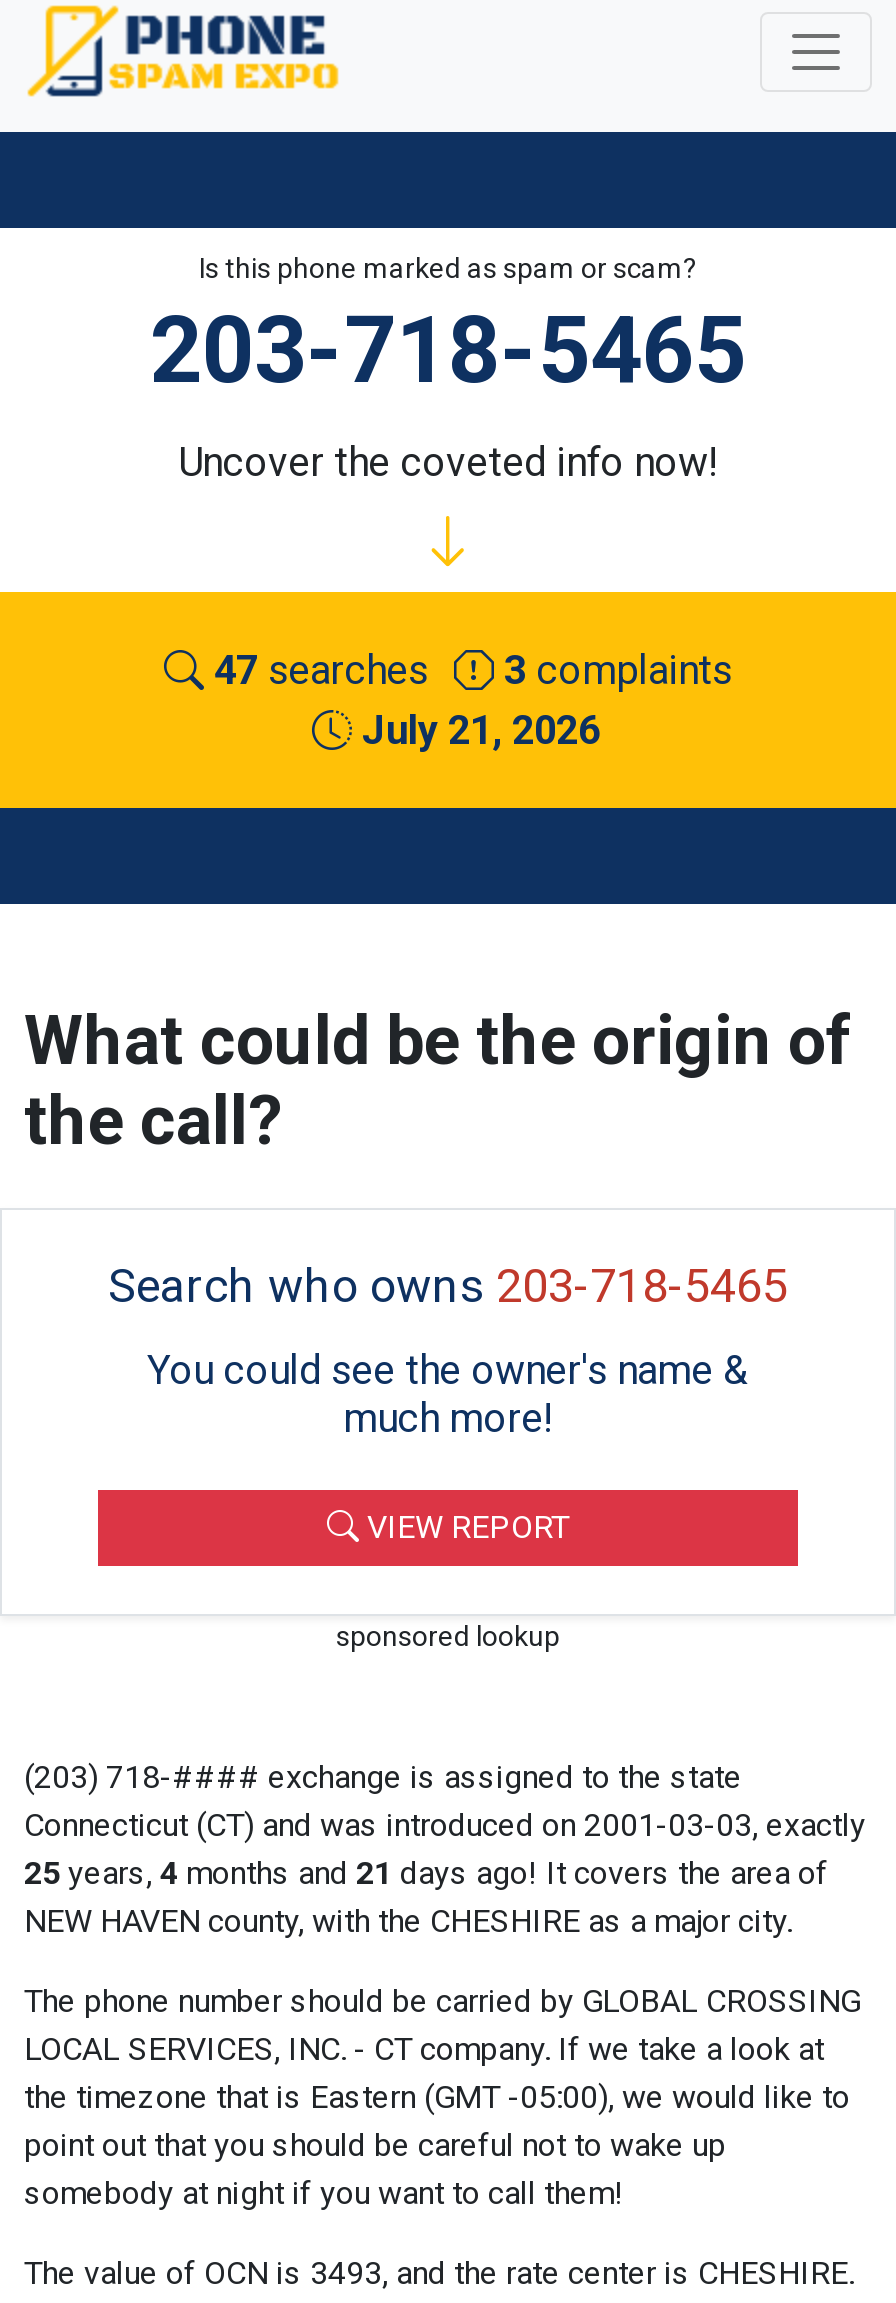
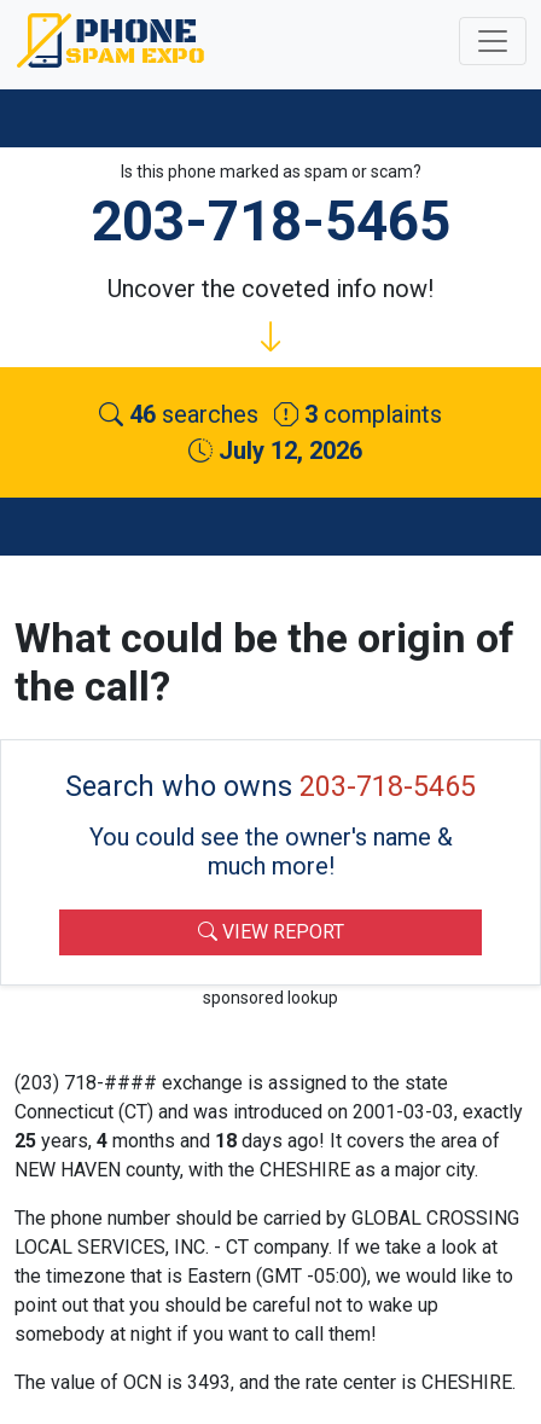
- 47 searches 3 complaints
+ 46 searches 3 complaints

- July 21, 2026
+ July 12, 2026

- 25 years, 4 months and 21 days ago! It covers the area of
+ 25 years, 4 months and 18 days ago! It covers the area of
